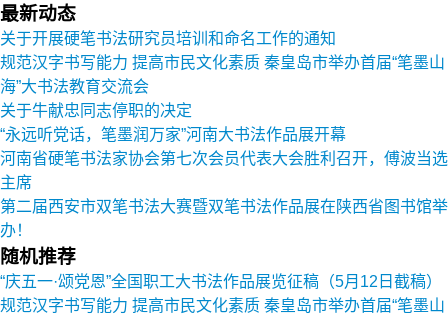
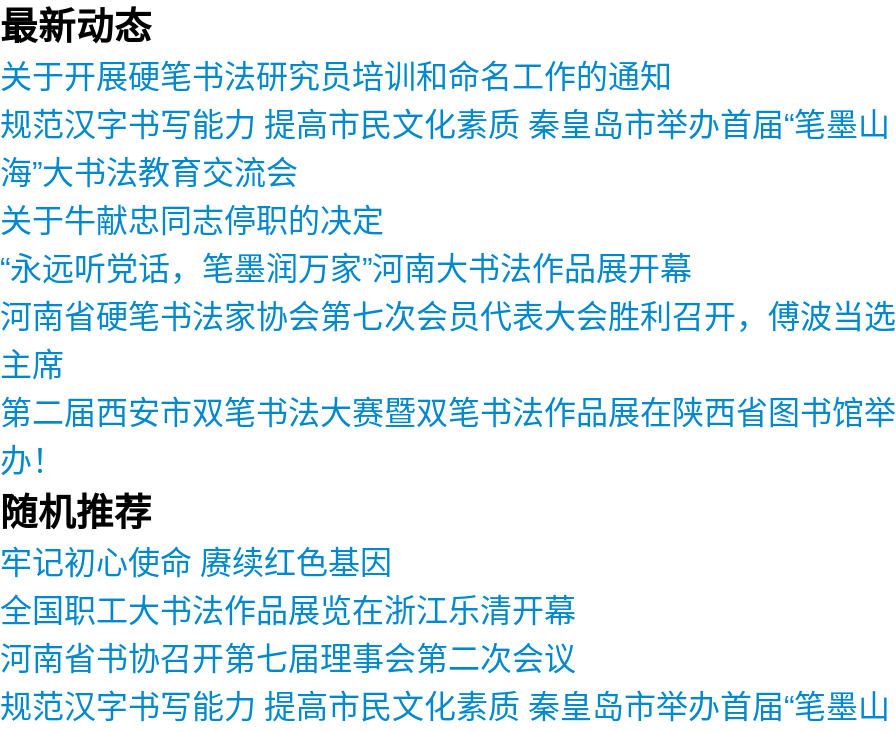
- “庆五一·颂党恩”全国职工大书法作品展览征稿（5月12日截稿）
+ 牢记初心使命 赓续红色基因
+ 全国职工大书法作品展览在浙江乐清开幕
+ 河南省书协召开第七届理事会第二次会议
